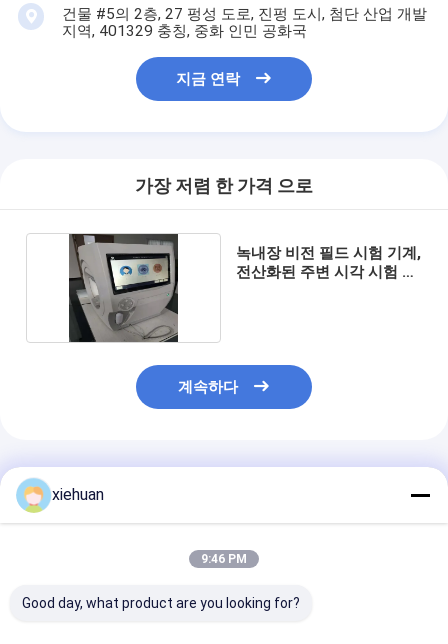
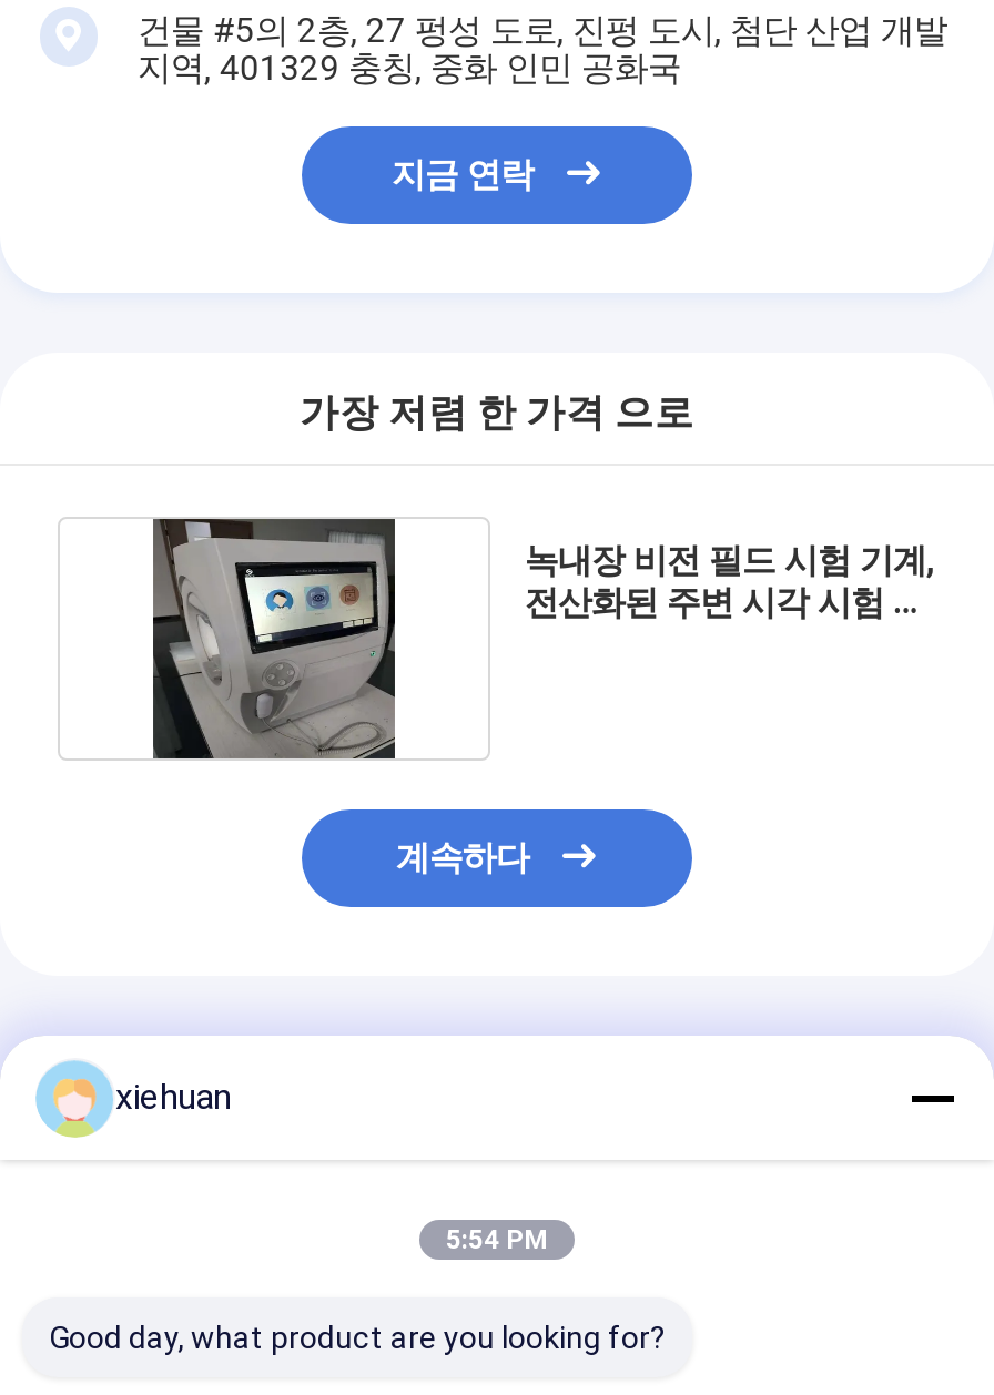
- 9:46 PM
+ 5:54 PM
